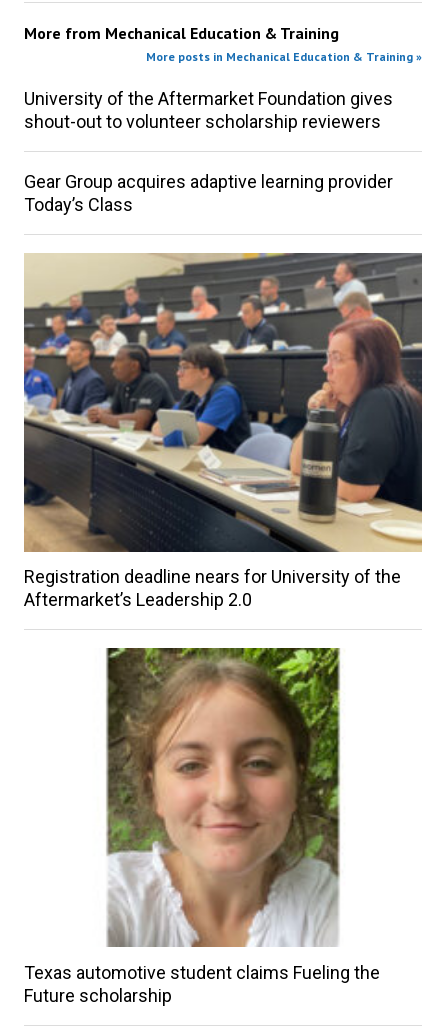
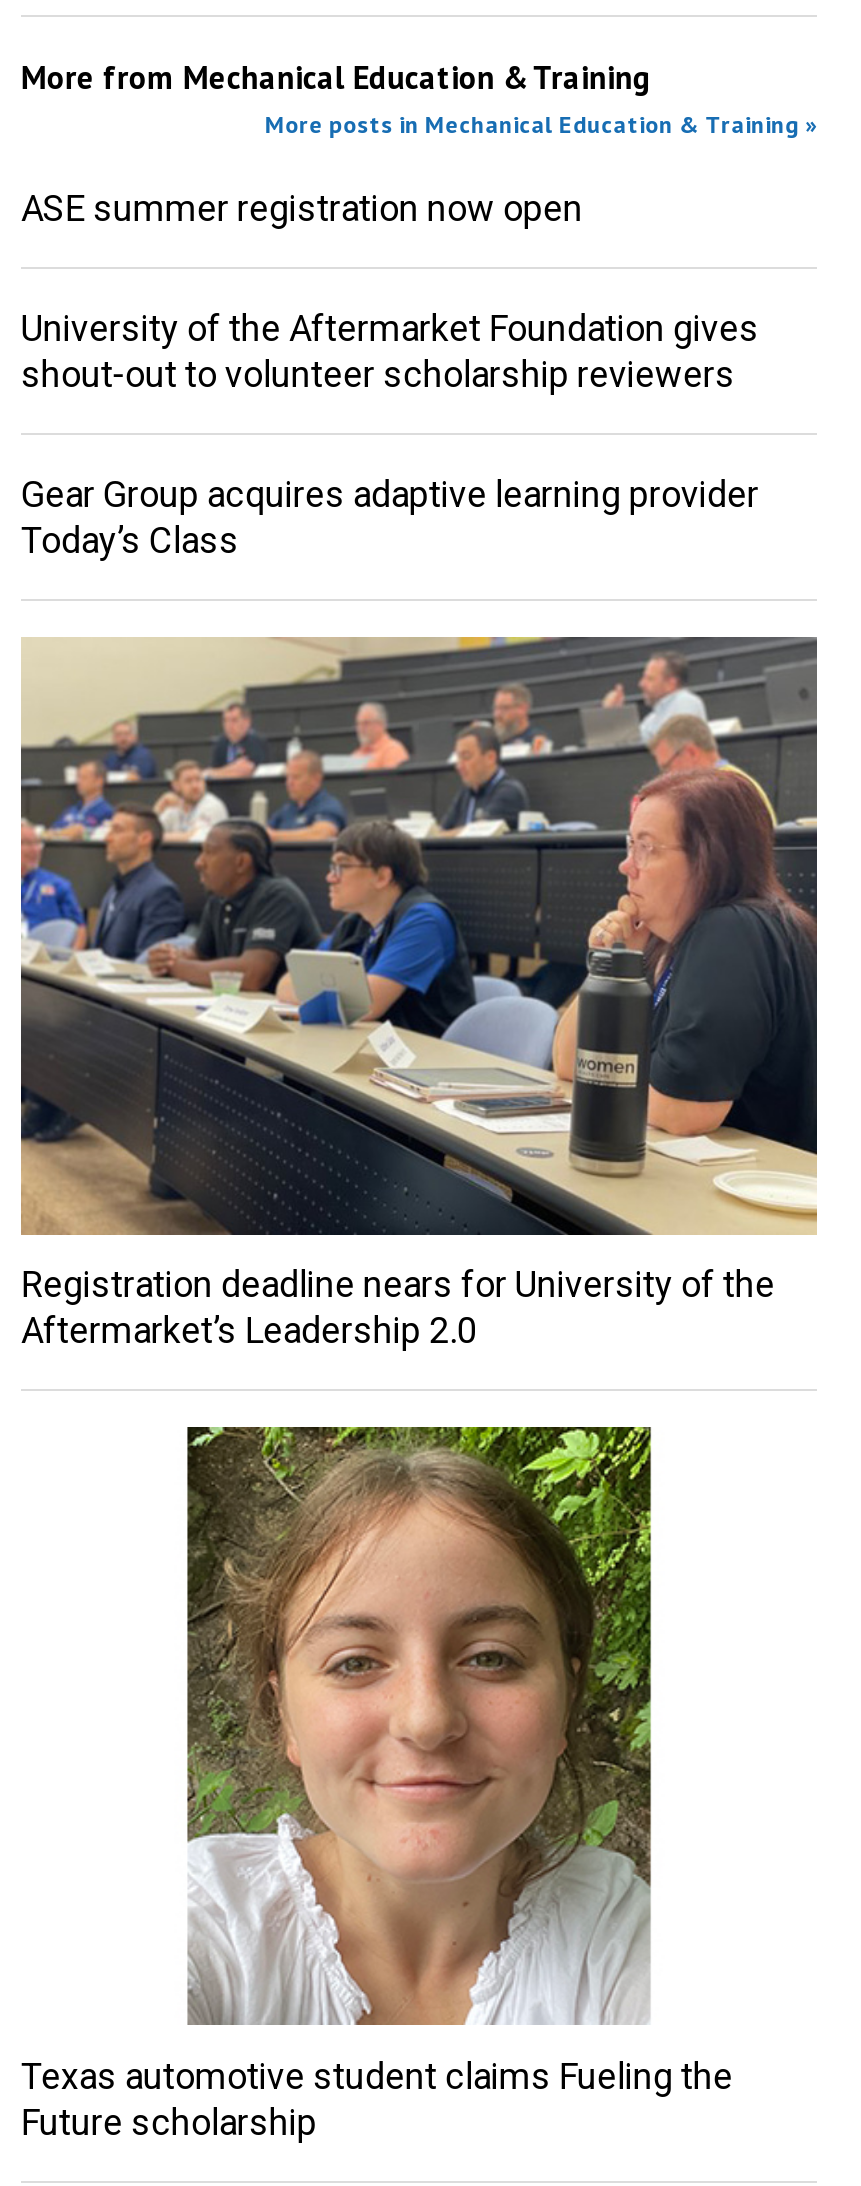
+ ASE summer registration now open
